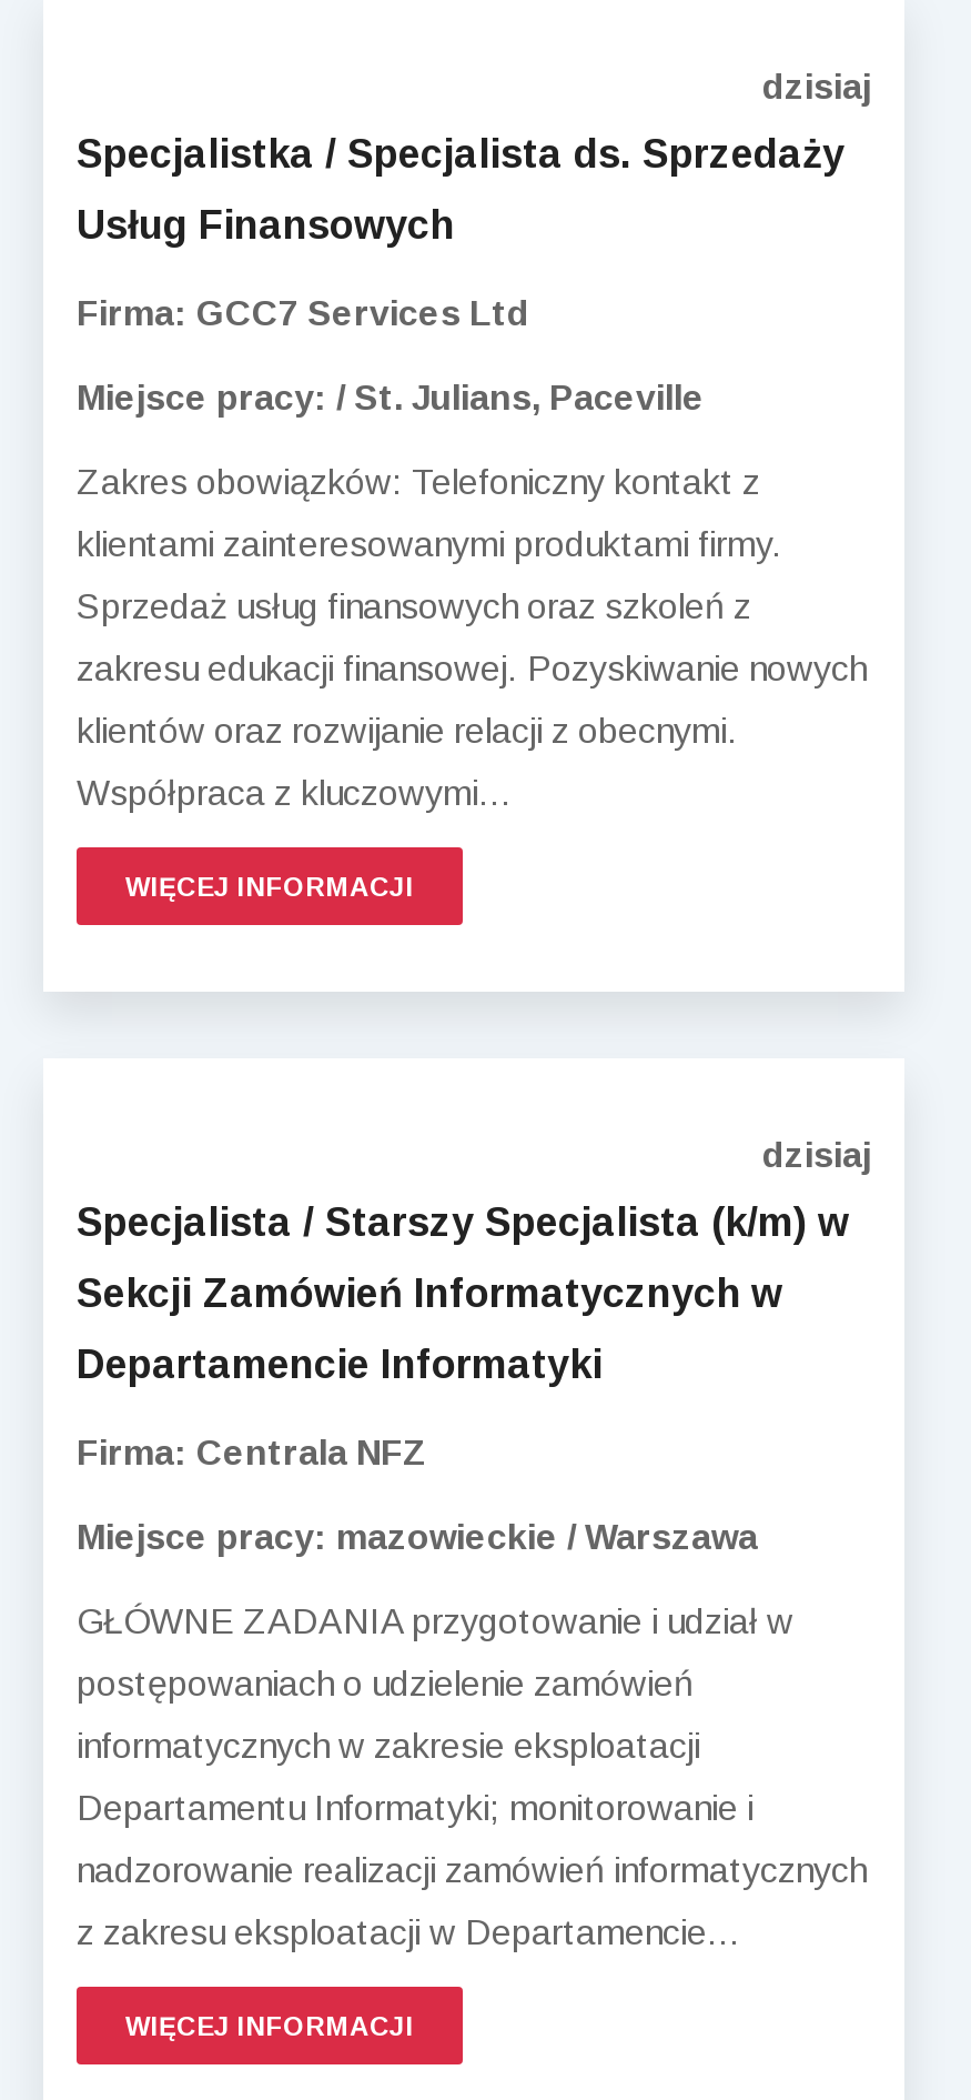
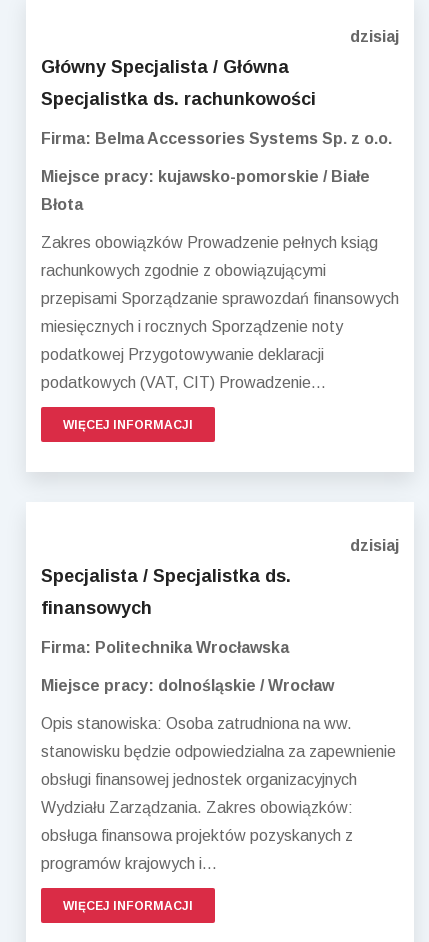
- Specjalistka / Specjalista ds. Sprzedaży
- Usług Finansowych
- Firma: GCC7 Services Ltd
- Miejsce pracy: / St. Julians, Paceville
- Zakres obowiązków: Telefoniczny kontakt z
- klientami zainteresowanymi produktami firmy.
- Sprzedaż usług finansowych oraz szkoleń z
- zakresu edukacji finansowej. Pozyskiwanie nowych
- klientów oraz rozwijanie relacji z obecnymi.
- Współpraca z kluczowymi...
+ Główny Specjalista / Główna
+ Specjalistka ds. rachunkowości
+ Firma: Belma Accessories Systems Sp. z o.o.
+ Miejsce pracy: kujawsko-pomorskie / Białe
+ Błota
+ Zakres obowiązków Prowadzenie pełnych ksiąg
+ rachunkowych zgodnie z obowiązującymi
+ przepisami Sporządzanie sprawozdań finansowych
+ miesięcznych i rocznych Sporządzenie noty
+ podatkowej Przygotowywanie deklaracji
+ podatkowych (VAT, CIT) Prowadzenie...

moved down: WIĘCEJ INFORMACJI | dzisiaj

- Specjalista / Starszy Specjalista (k/m) w
- Sekcji Zamówień Informatycznych w
- Departamencie Informatyki
- Firma: Centrala NFZ
- Miejsce pracy: mazowieckie / Warszawa
- GŁÓWNE ZADANIA przygotowanie i udział w
- postępowaniach o udzielenie zamówień
- informatycznych w zakresie eksploatacji
- Departamentu Informatyki; monitorowanie i
- nadzorowanie realizacji zamówień informatycznych
- z zakresu eksploatacji w Departamencie...
+ Specjalista / Specjalistka ds.
+ finansowych
+ Firma: Politechnika Wrocławska
+ Miejsce pracy: dolnośląskie / Wrocław
+ Opis stanowiska: Osoba zatrudniona na ww.
+ stanowisku będzie odpowiedzialna za zapewnienie
+ obsługi finansowej jednostek organizacyjnych
+ Wydziału Zarządzania. Zakres obowiązków:
+ obsługa finansowa projektów pozyskanych z
+ programów krajowych i...
